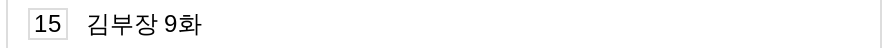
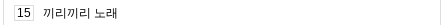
- 김부장 9화
+ 끼리끼리 노래
